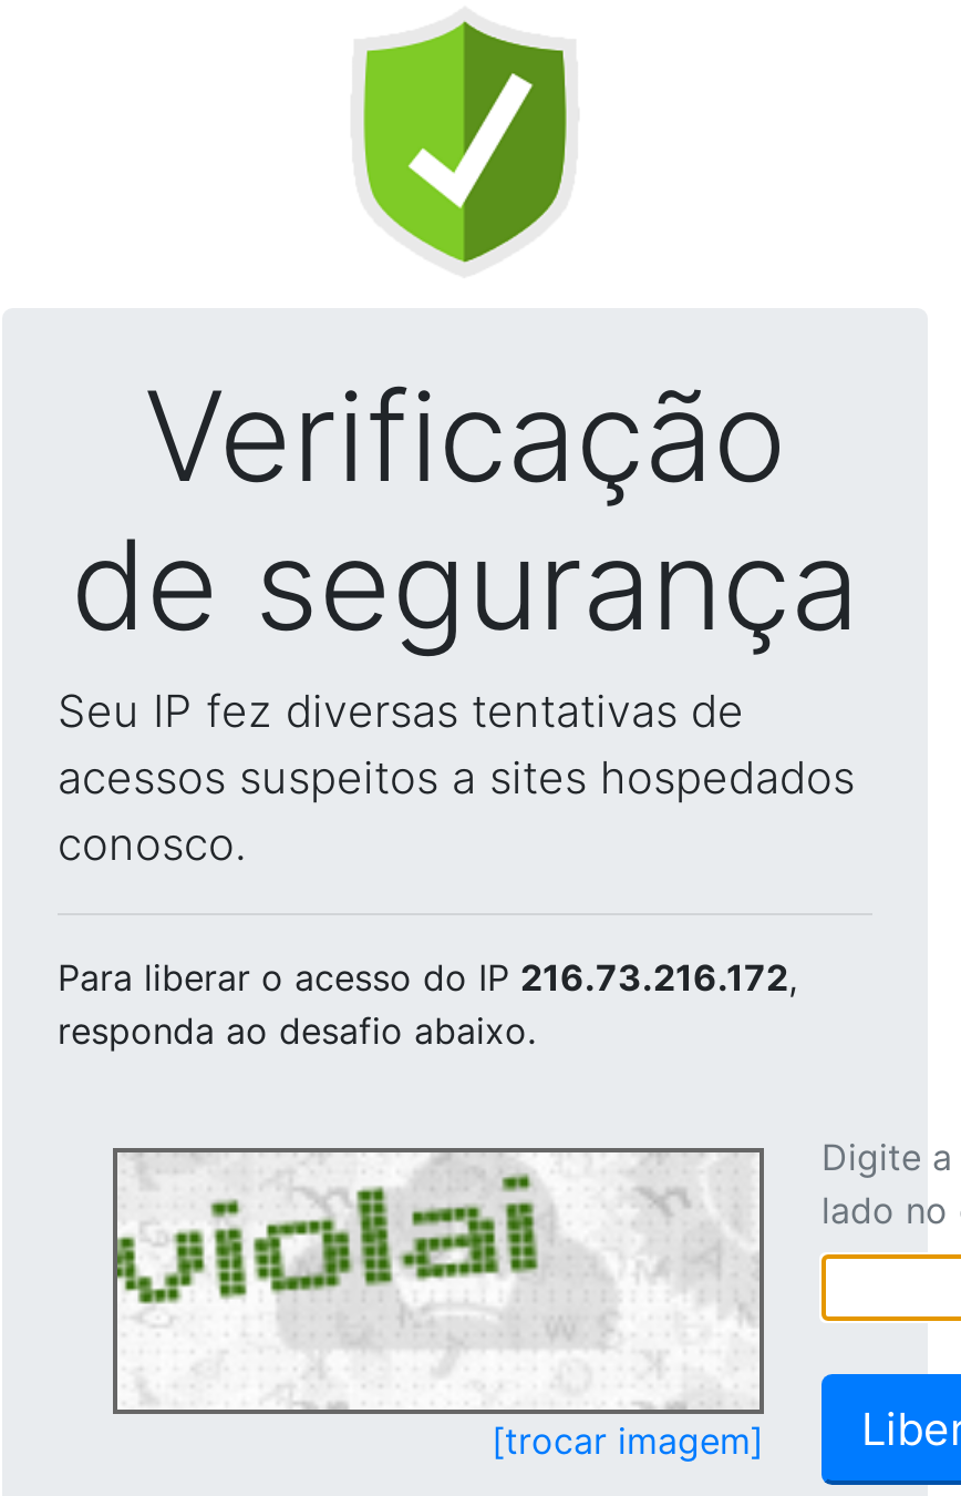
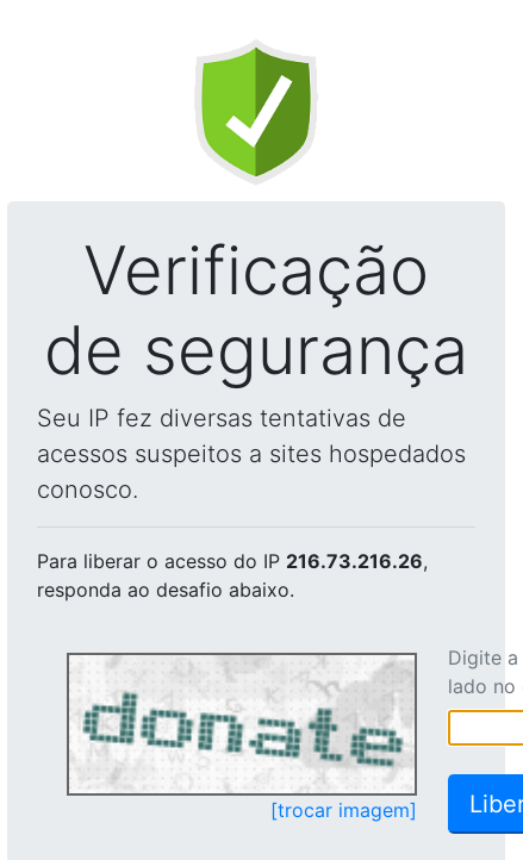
- Para liberar o acesso do IP 216.73.216.172,
+ Para liberar o acesso do IP 216.73.216.26,

- [image]
+ [image]
